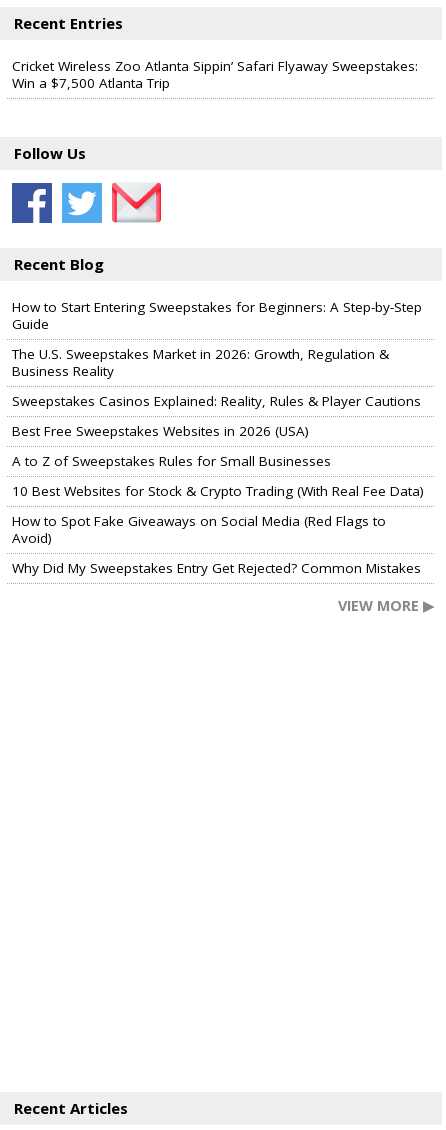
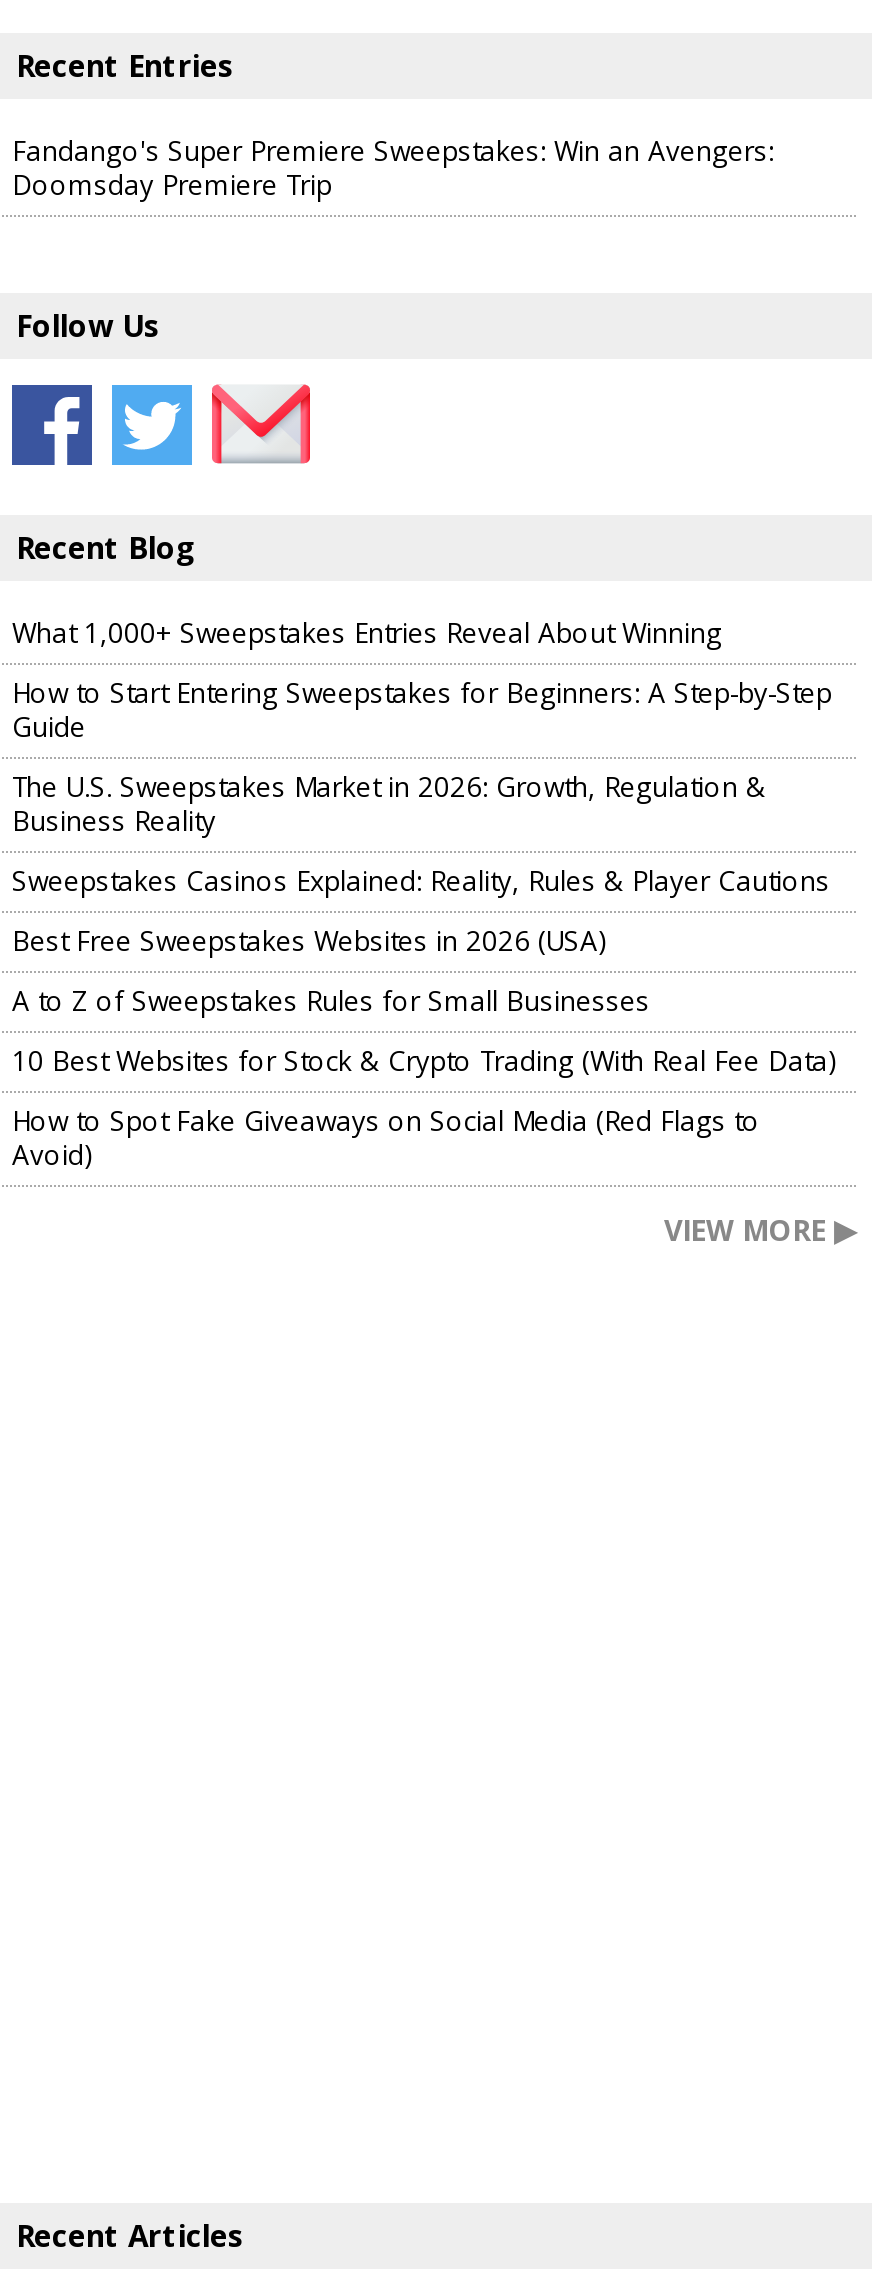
- Cricket Wireless Zoo Atlanta Sippin’ Safari Flyaway Sweepstakes:
- Win a $7,500 Atlanta Trip
+ Fandango's Super Premiere Sweepstakes: Win an Avengers:
+ Doomsday Premiere Trip

+ What 1,000+ Sweepstakes Entries Reveal About Winning

moved down: How to Start Entering Sweepstakes for Beginners: A Step-by-Step | Guide | The U.S. Sweepstakes Market in 2026: Growth, Regulation & | ... | How to Spot Fake Giveaways on Social Media (Red Flags to | Avoid)

- Why Did My Sweepstakes Entry Get Rejected? Common Mistakes
